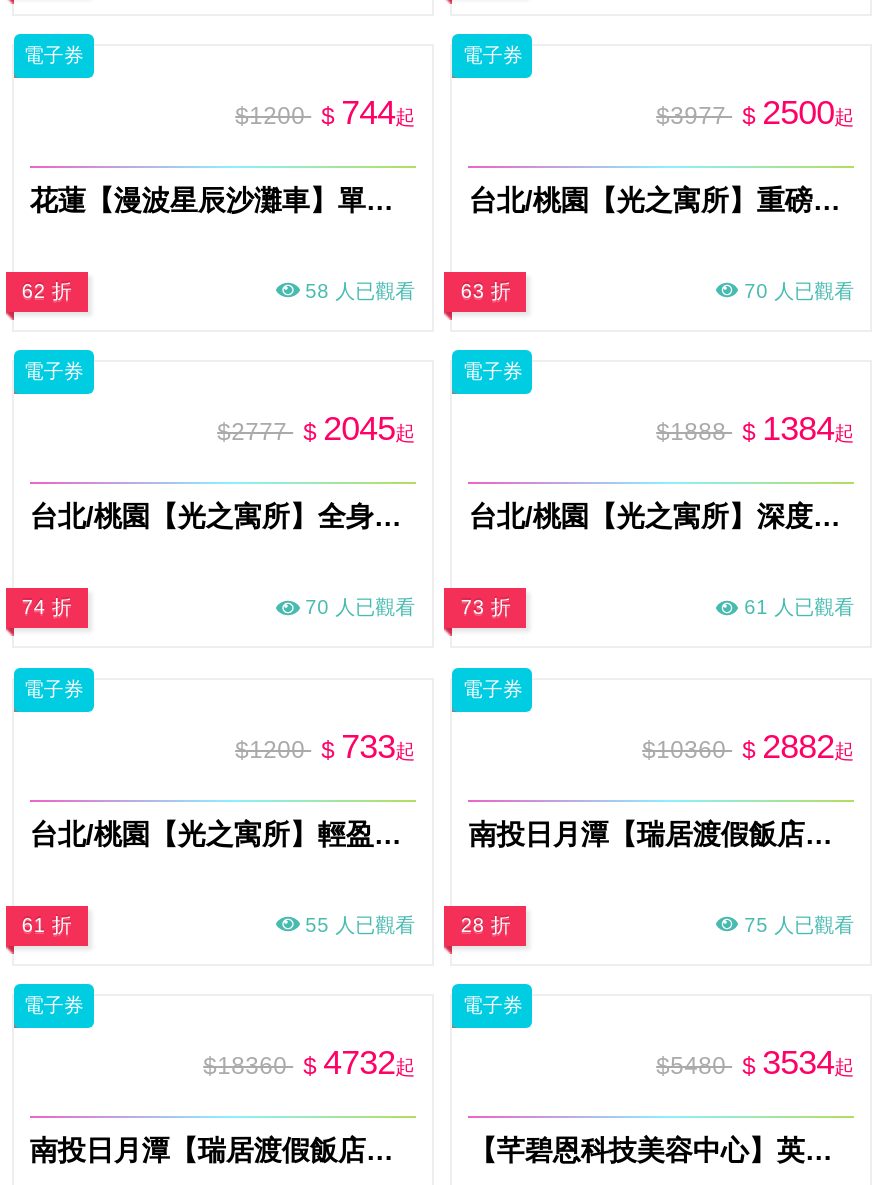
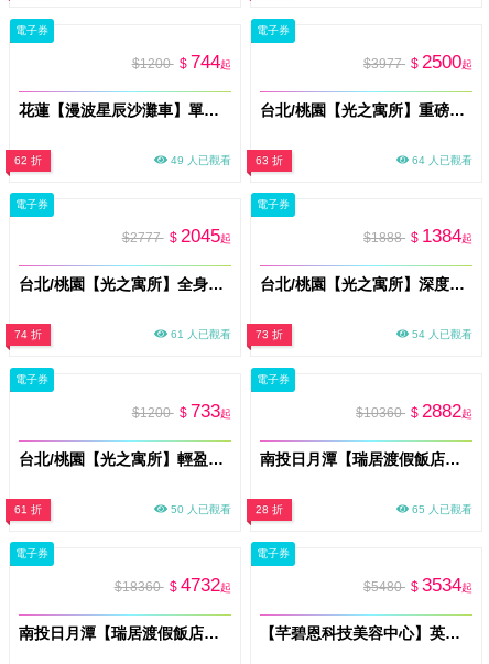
- 58 人已觀看
+ 49 人已觀看

- 70 人已觀看
+ 64 人已觀看

- 70 人已觀看
+ 61 人已觀看

- 61 人已觀看
+ 54 人已觀看

- 55 人已觀看
+ 50 人已觀看

- 75 人已觀看
+ 65 人已觀看
